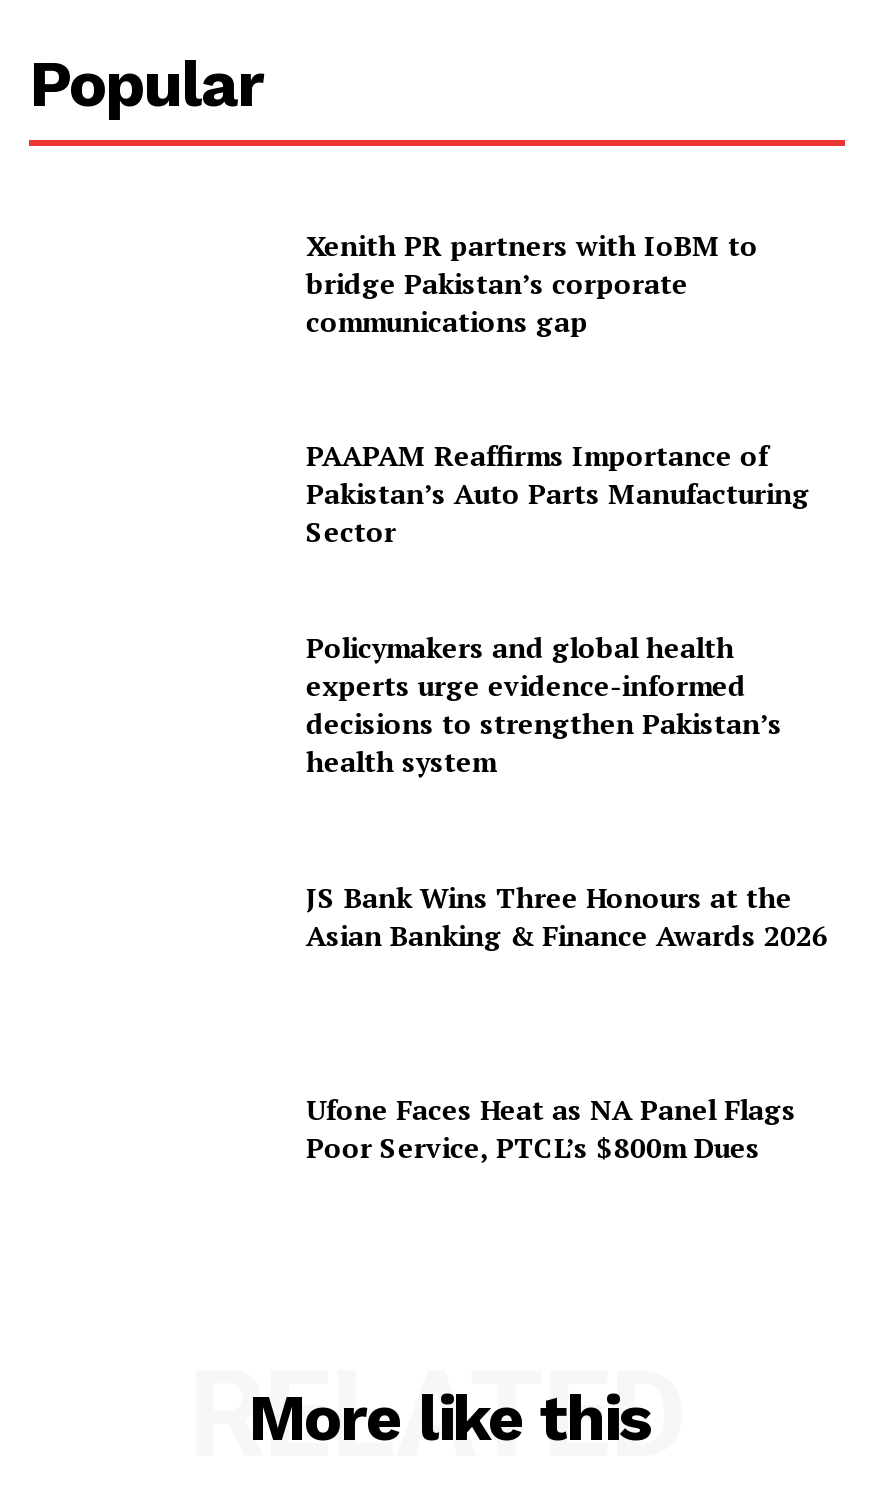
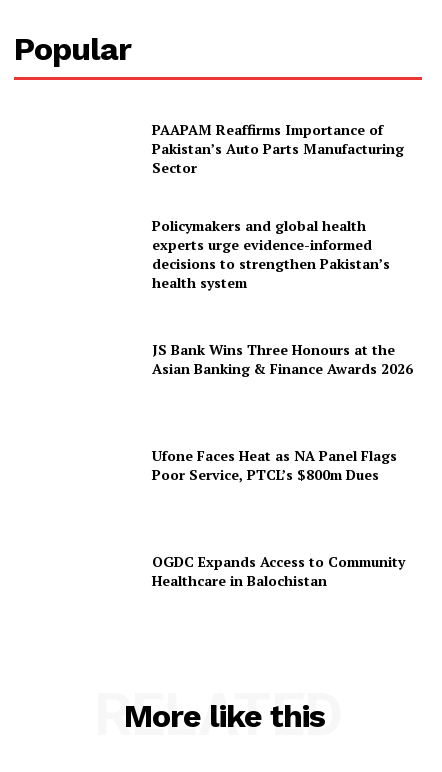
- Xenith PR partners with IoBM to
- bridge Pakistan’s corporate
- communications gap

moved up: PAAPAM Reaffirms Importance of | Pakistan’s Auto Parts Manufacturing | Sector | ... | Ufone Faces Heat as NA Panel Flags | Poor Service, PTCL’s $800m Dues

+ OGDC Expands Access to Community
+ Healthcare in Balochistan
